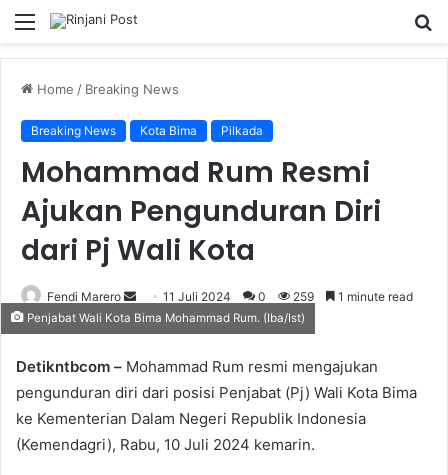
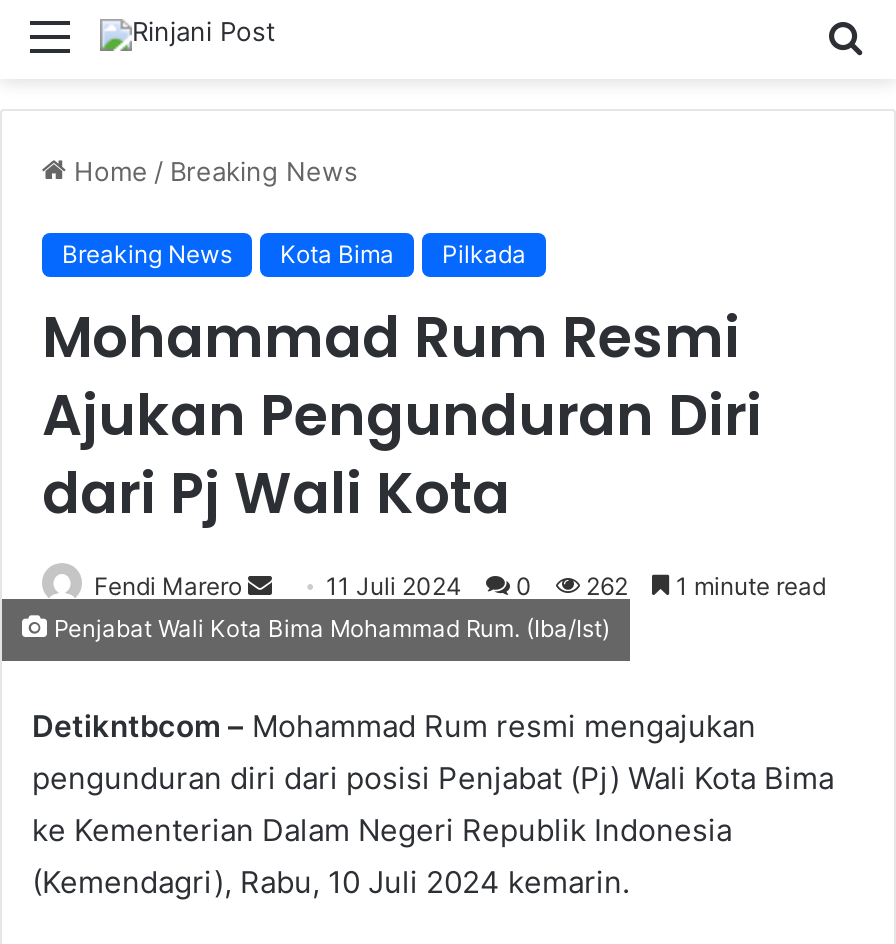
- 259
+ 262
